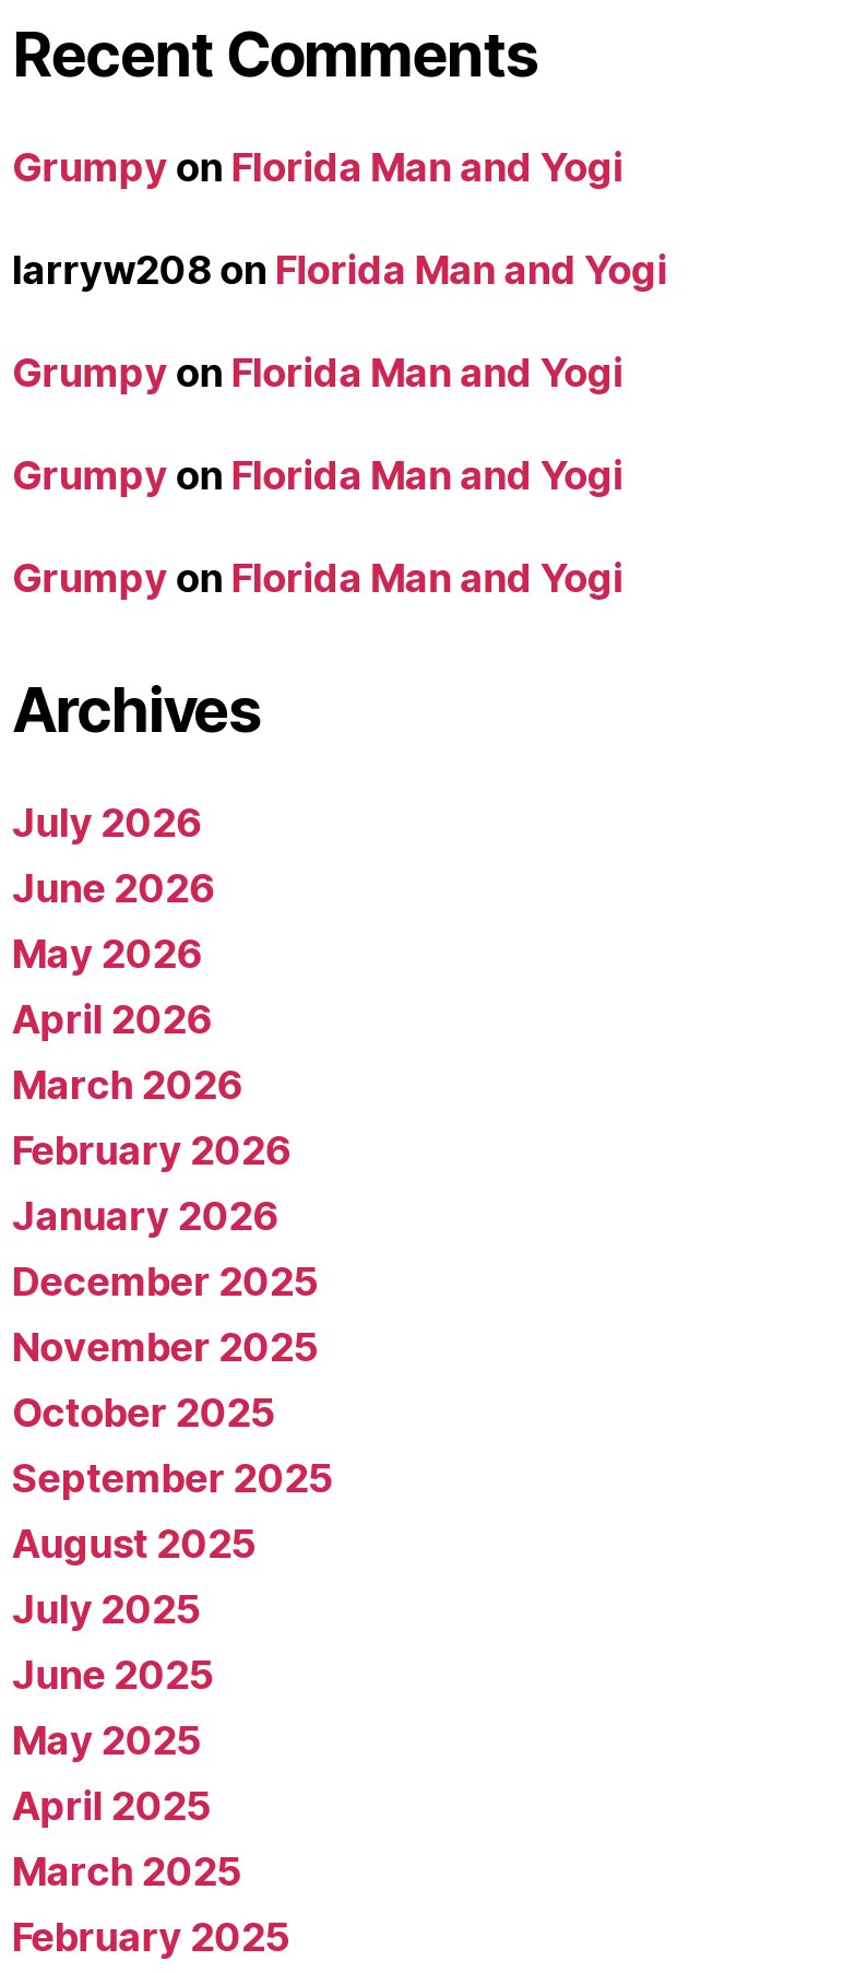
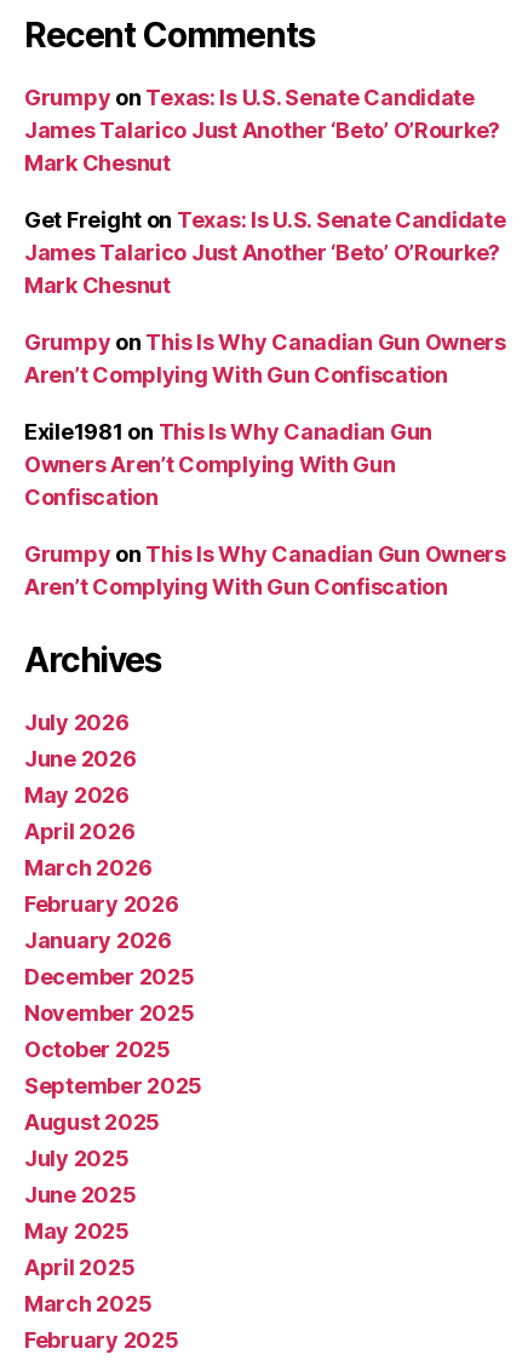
- Grumpy on Florida Man and Yogi
+ Grumpy on Texas: Is U.S. Senate Candidate
+ James Talarico Just Another ‘Beto’ O’Rourke?
+ Mark Chesnut

- larryw208 on Florida Man and Yogi
+ Get Freight on Texas: Is U.S. Senate Candidate
+ James Talarico Just Another ‘Beto’ O’Rourke?
+ Mark Chesnut

- Grumpy on Florida Man and Yogi
+ Grumpy on This Is Why Canadian Gun Owners
+ Aren’t Complying With Gun Confiscation

- Grumpy on Florida Man and Yogi
+ Exile1981 on This Is Why Canadian Gun
+ Owners Aren’t Complying With Gun
+ Confiscation

- Grumpy on Florida Man and Yogi
+ Grumpy on This Is Why Canadian Gun Owners
+ Aren’t Complying With Gun Confiscation
